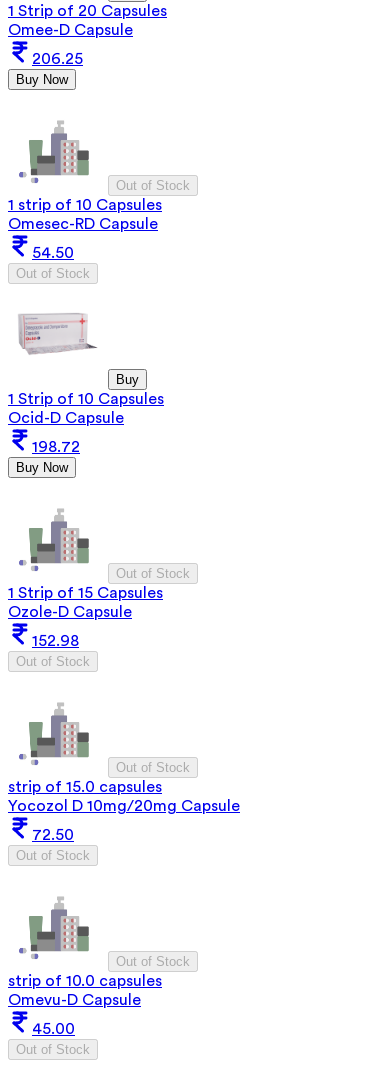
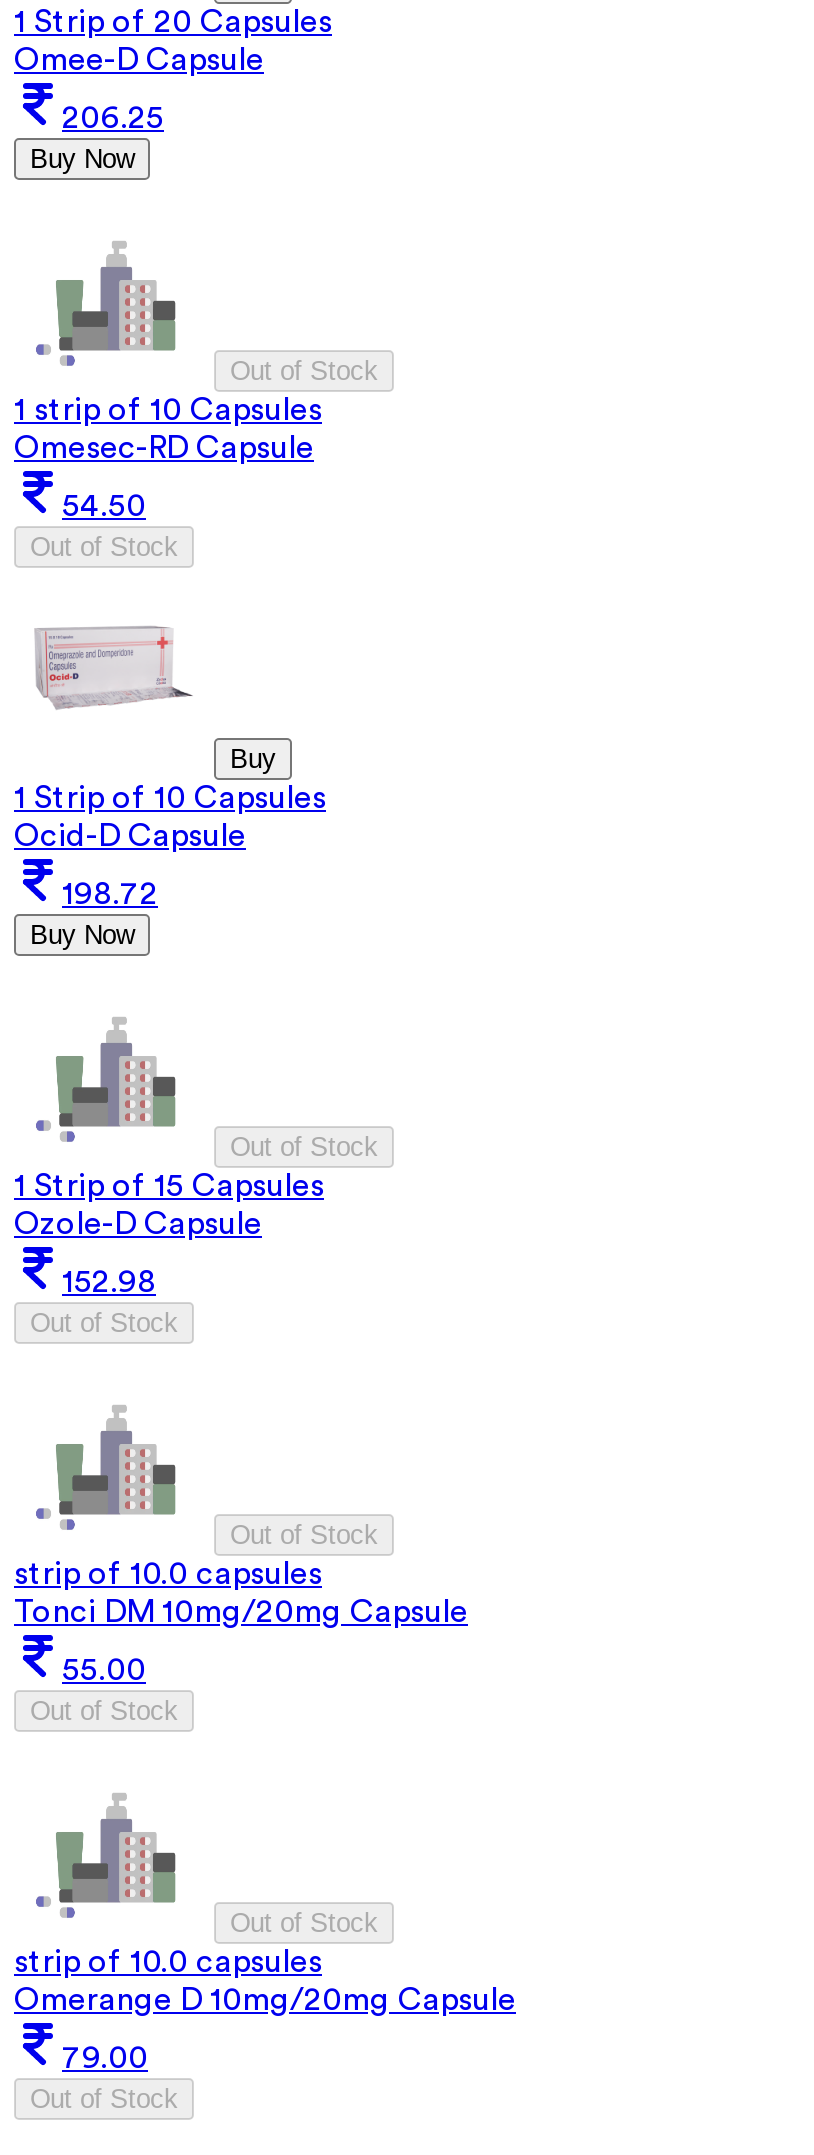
- strip of 15.0 capsules
+ strip of 10.0 capsules

- Yocozol D 10mg/20mg Capsule
+ Tonci DM 10mg/20mg Capsule

- 72.50
+ 55.00

- Omevu-D Capsule
+ Omerange D 10mg/20mg Capsule

- 45.00
+ 79.00
